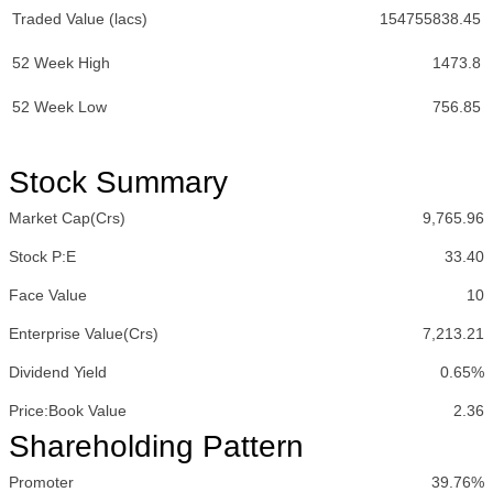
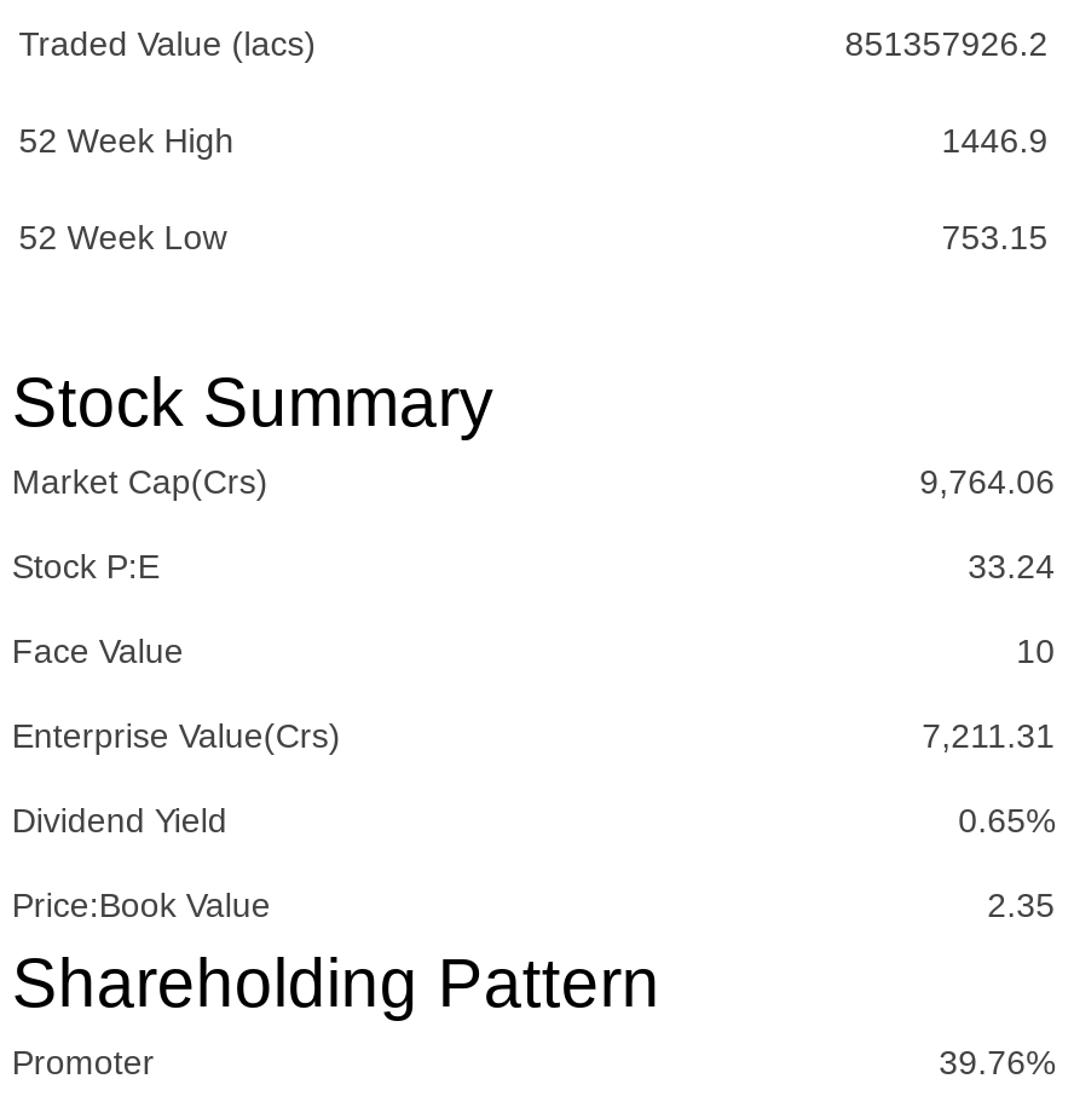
- 154755838.45
+ 851357926.2

- 1473.8
+ 1446.9

- 756.85
+ 753.15

- 9,765.96
+ 9,764.06

- 33.40
+ 33.24

- 7,213.21
+ 7,211.31

- 2.36
+ 2.35
